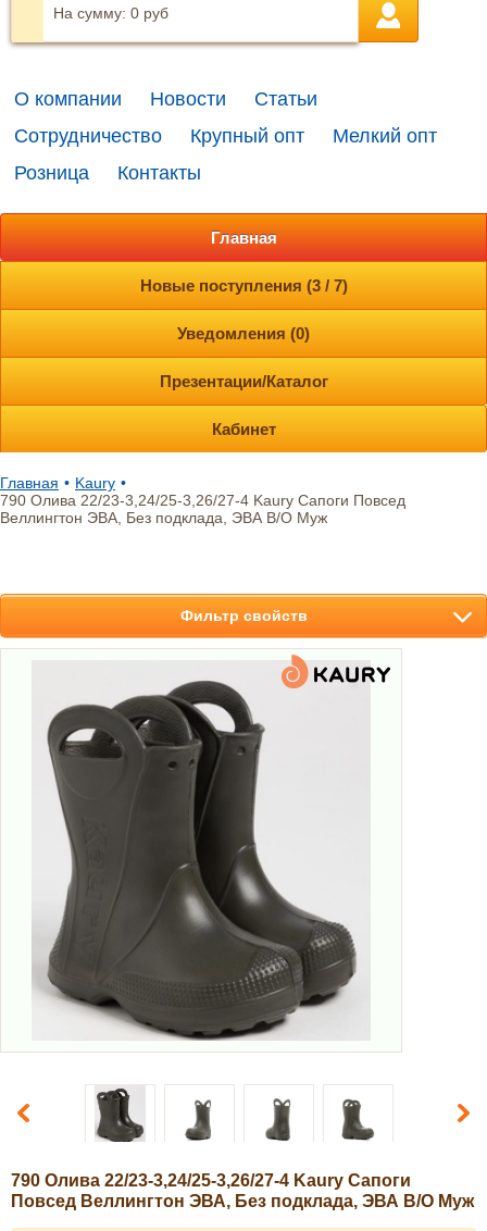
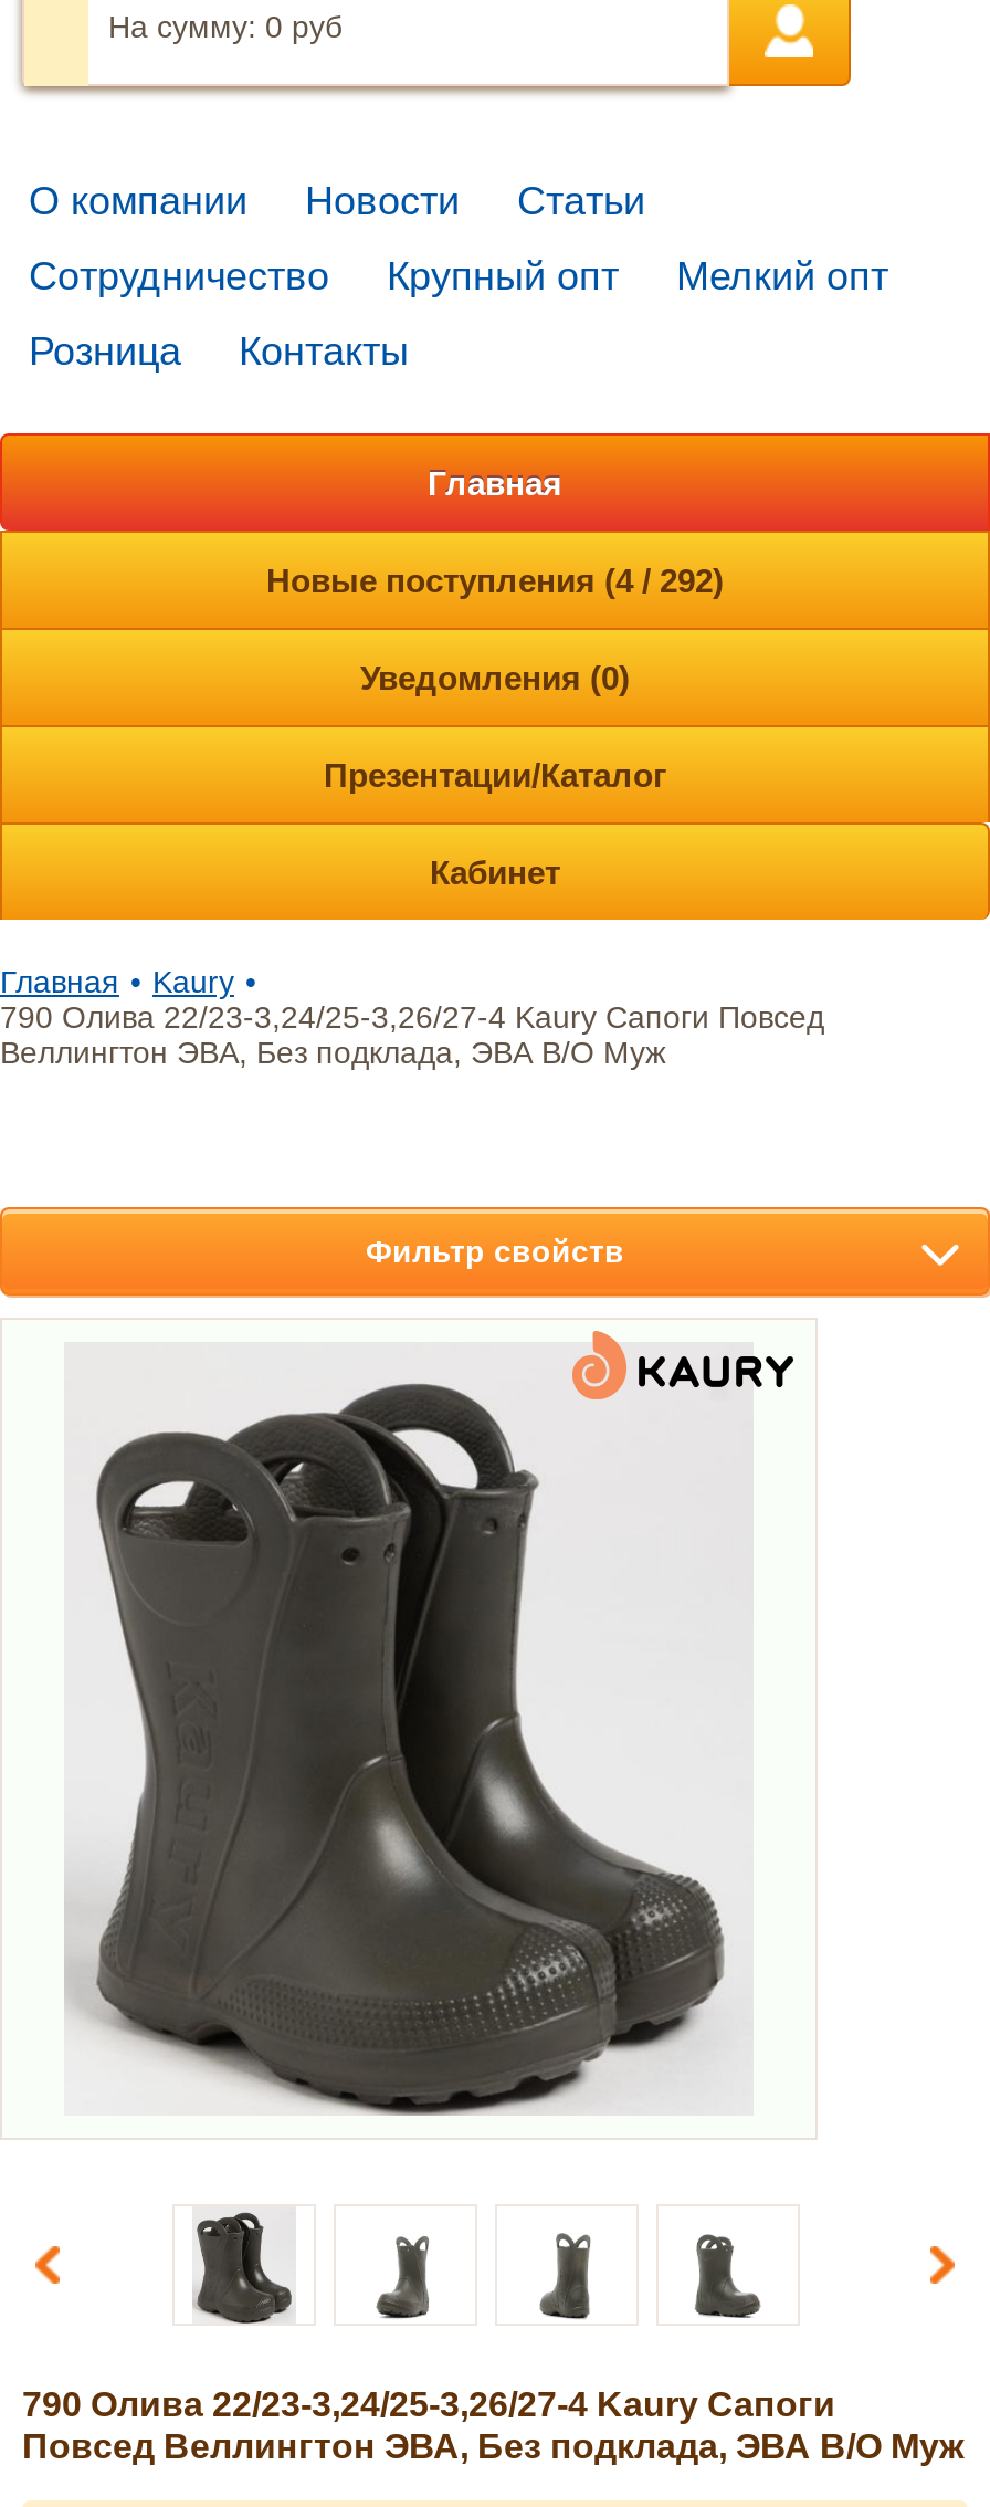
- Новые поступления (3 / 7)
+ Новые поступления (4 / 292)
